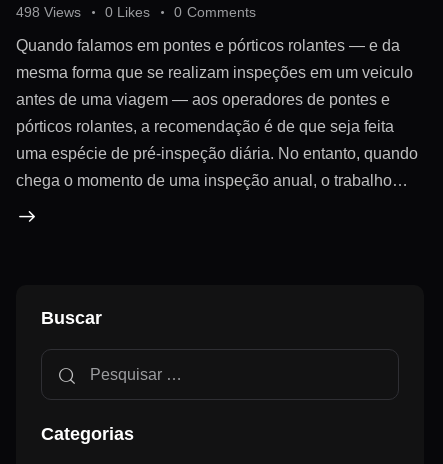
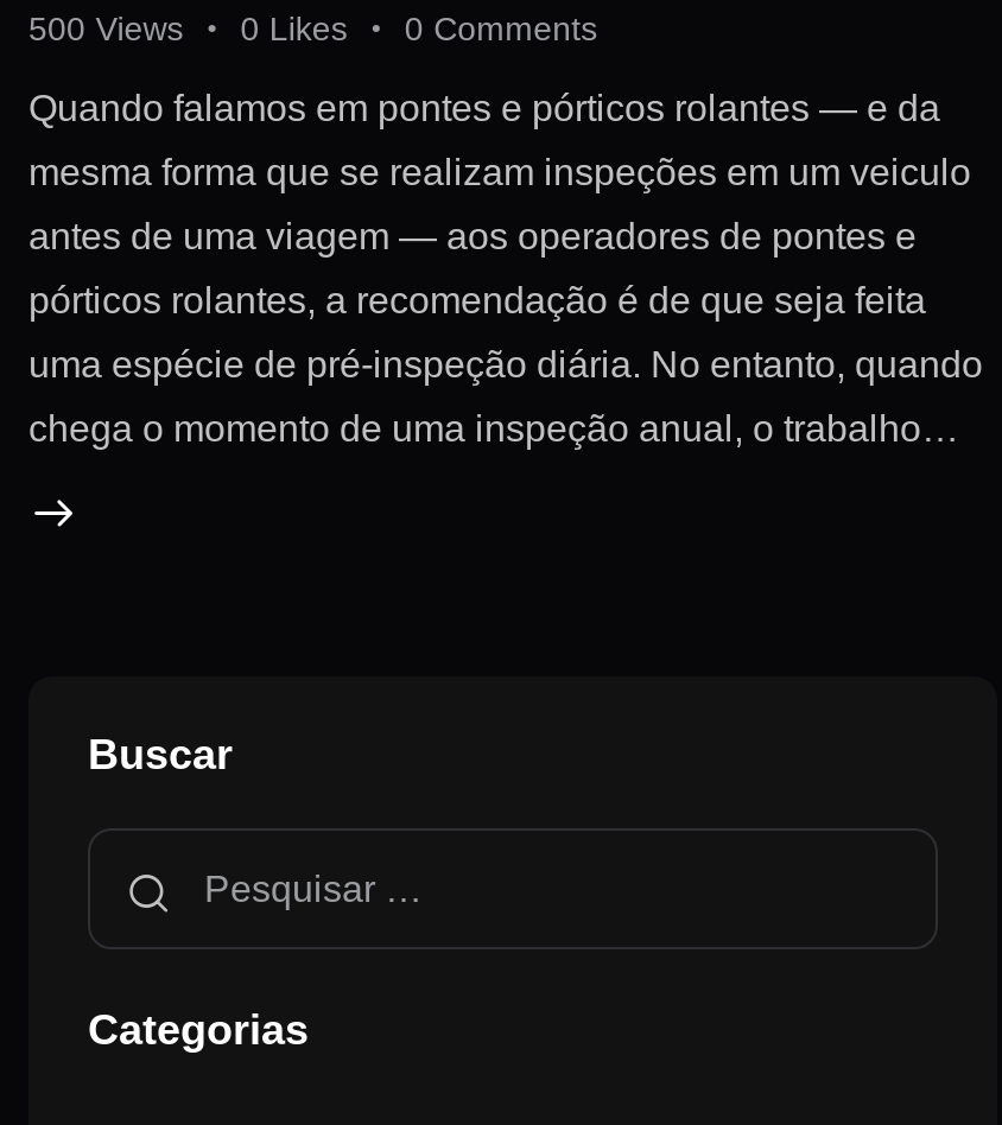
- 498 Views 0 Likes 0 Comments
+ 500 Views 0 Likes 0 Comments
